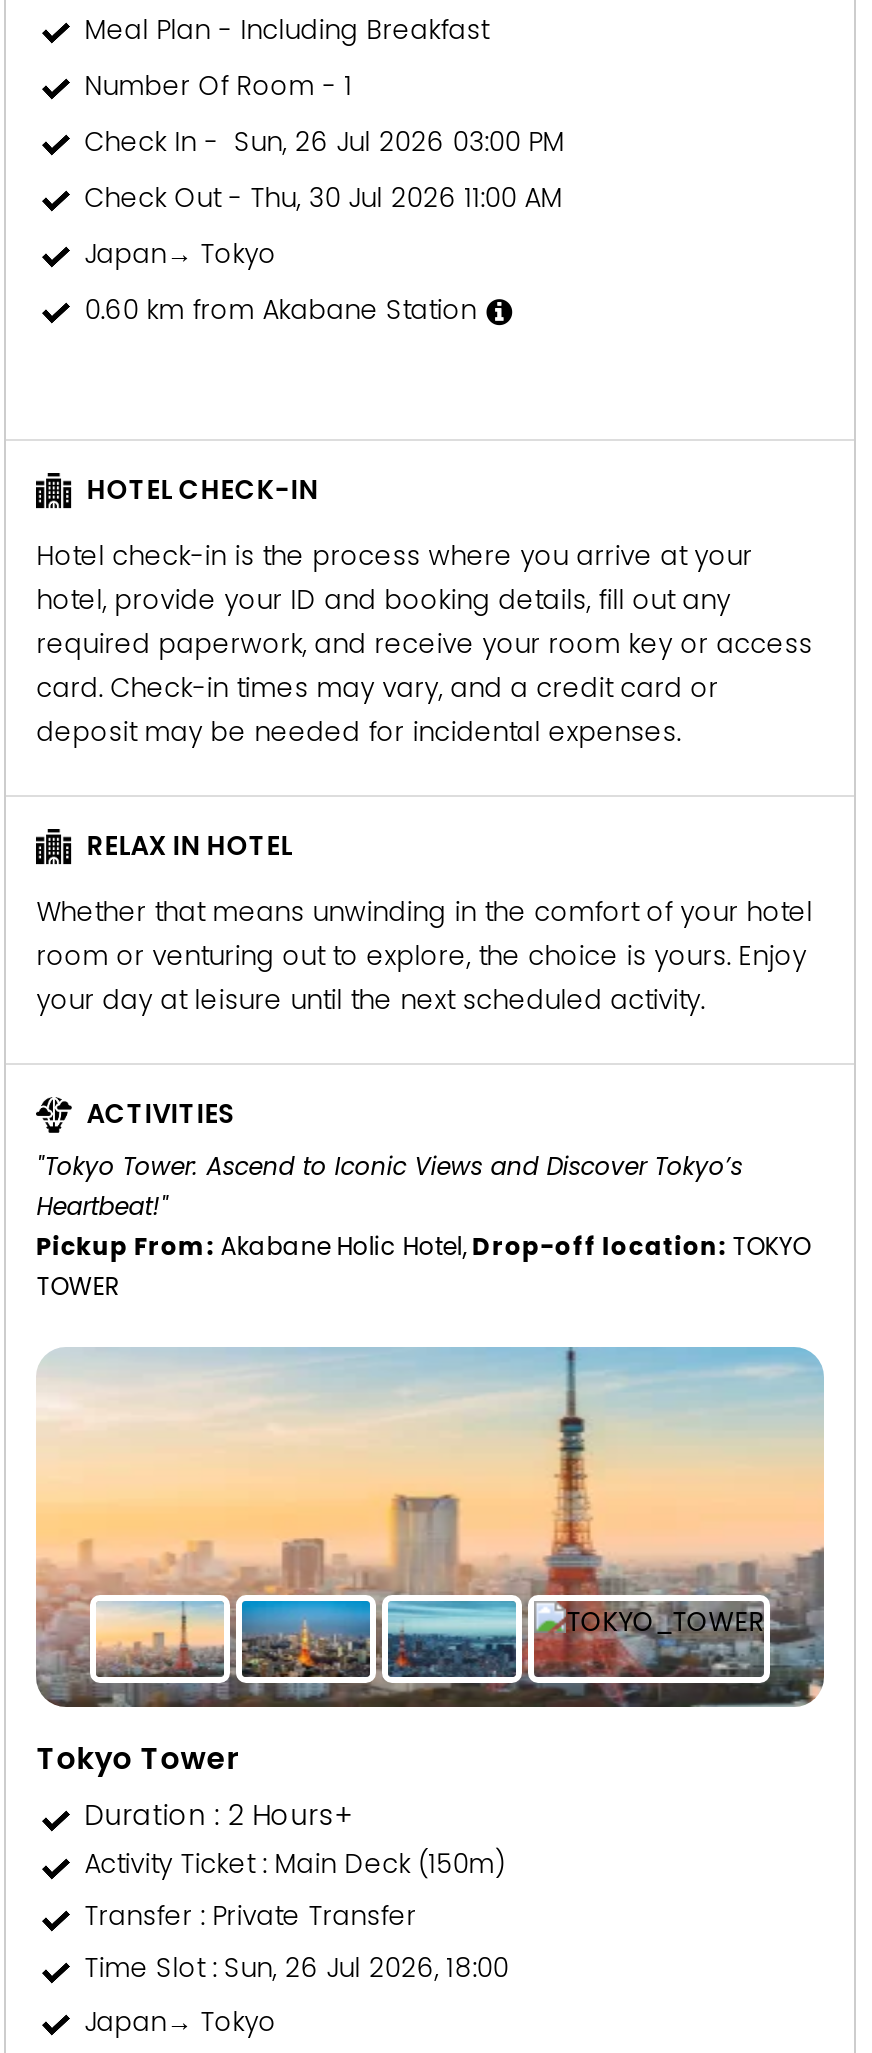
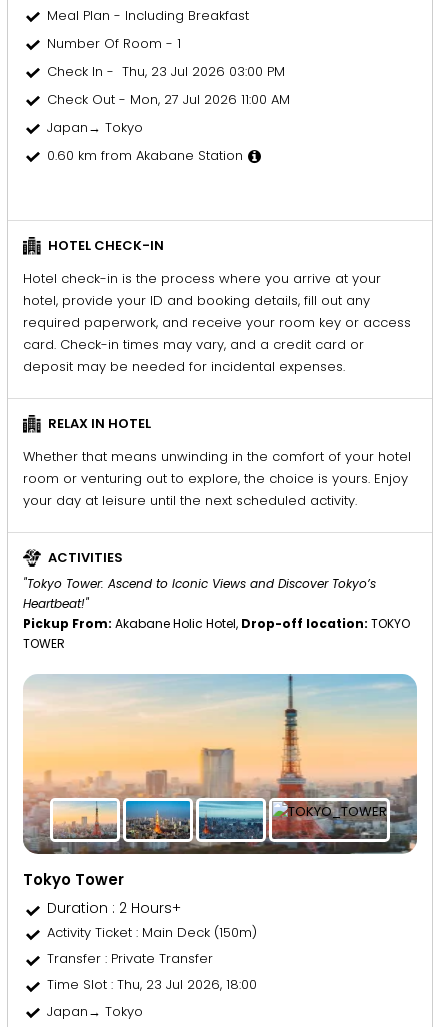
- Check In - Sun, 26 Jul 2026 03:00 PM
+ Check In - Thu, 23 Jul 2026 03:00 PM

- Check Out - Thu, 30 Jul 2026 11:00 AM
+ Check Out - Mon, 27 Jul 2026 11:00 AM

- Time Slot: Sun, 26 Jul 2026, 18:00
+ Time Slot: Thu, 23 Jul 2026, 18:00
